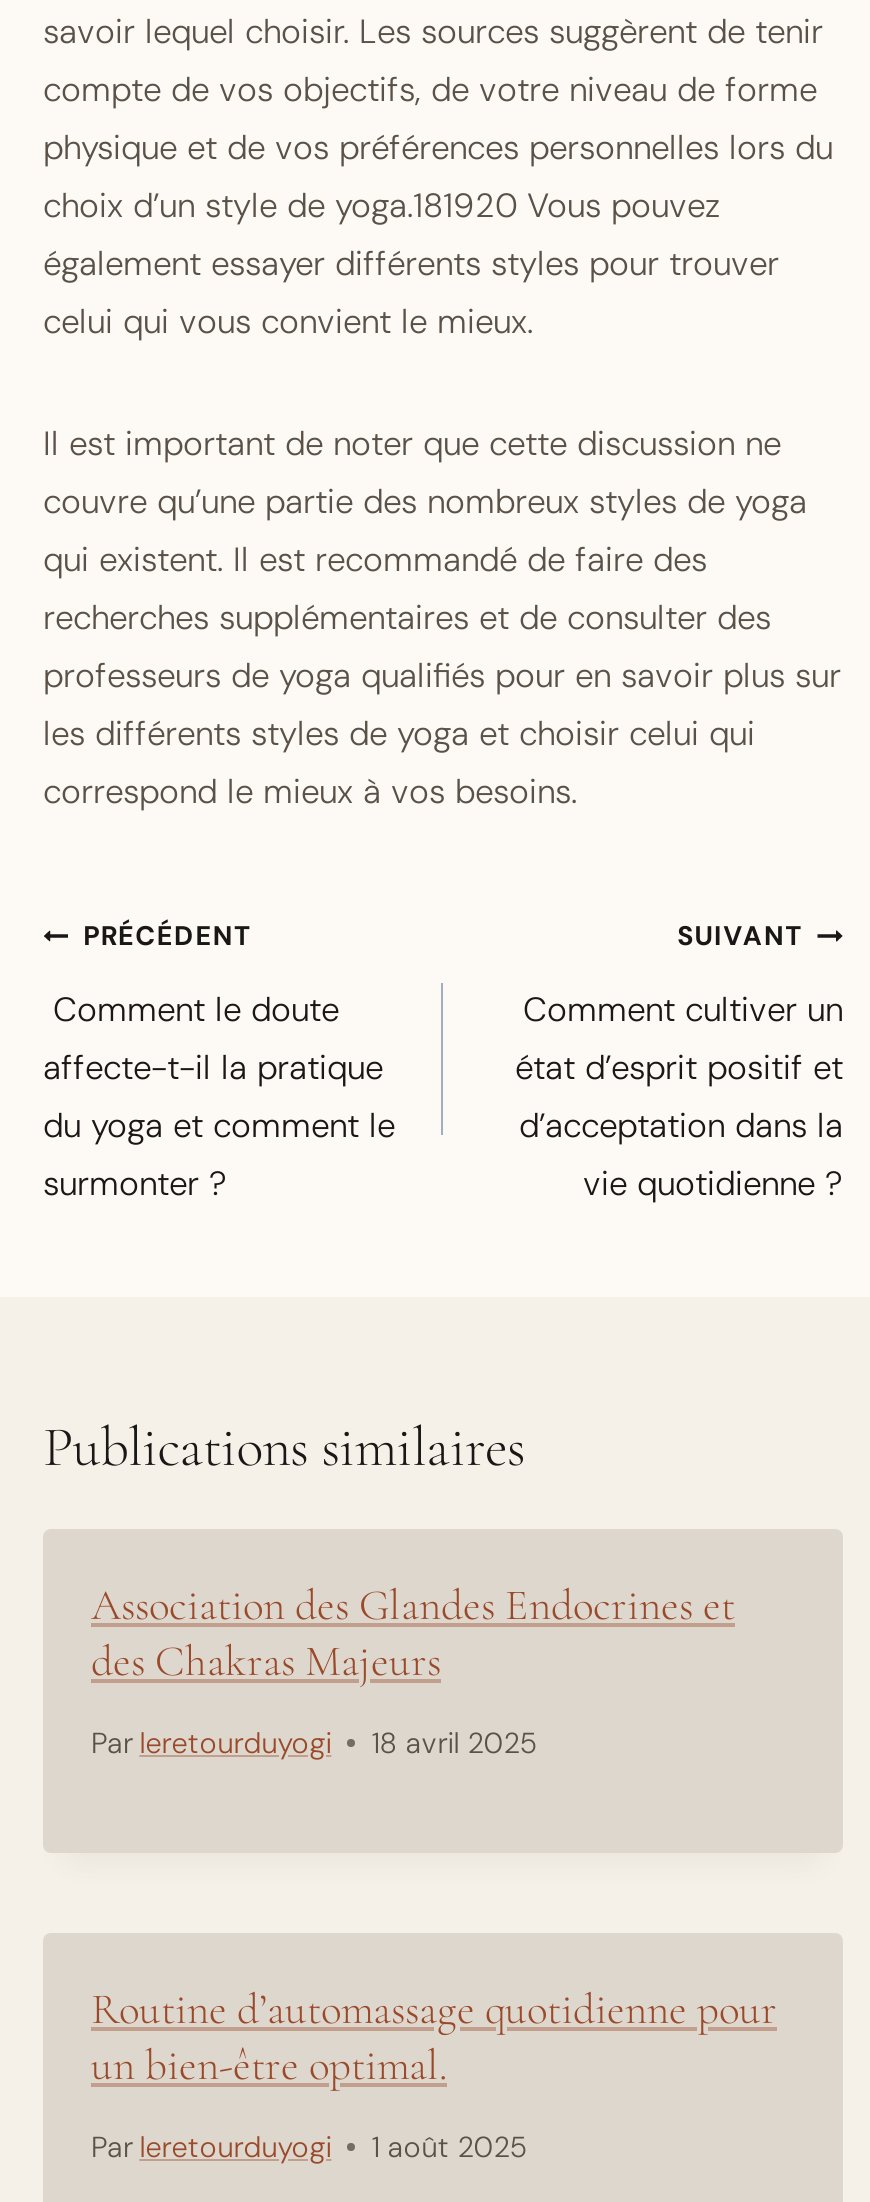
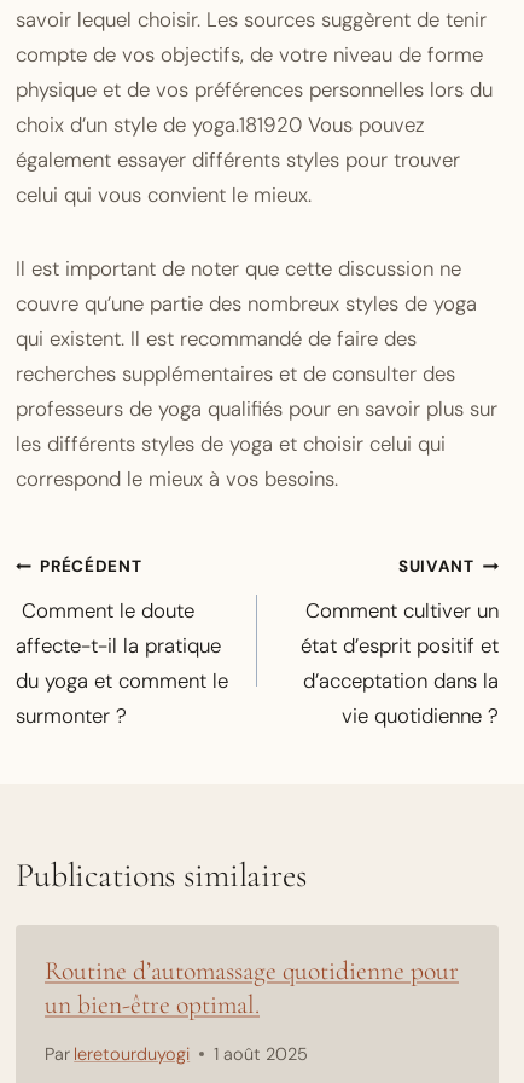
- Association des Glandes Endocrines et
- des Chakras Majeurs
- Par leretourduyogi
- 18 avril 2025
